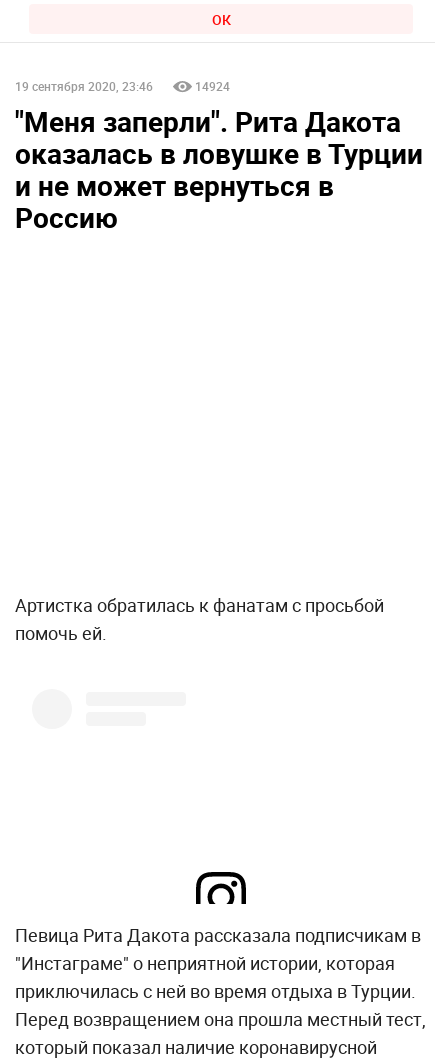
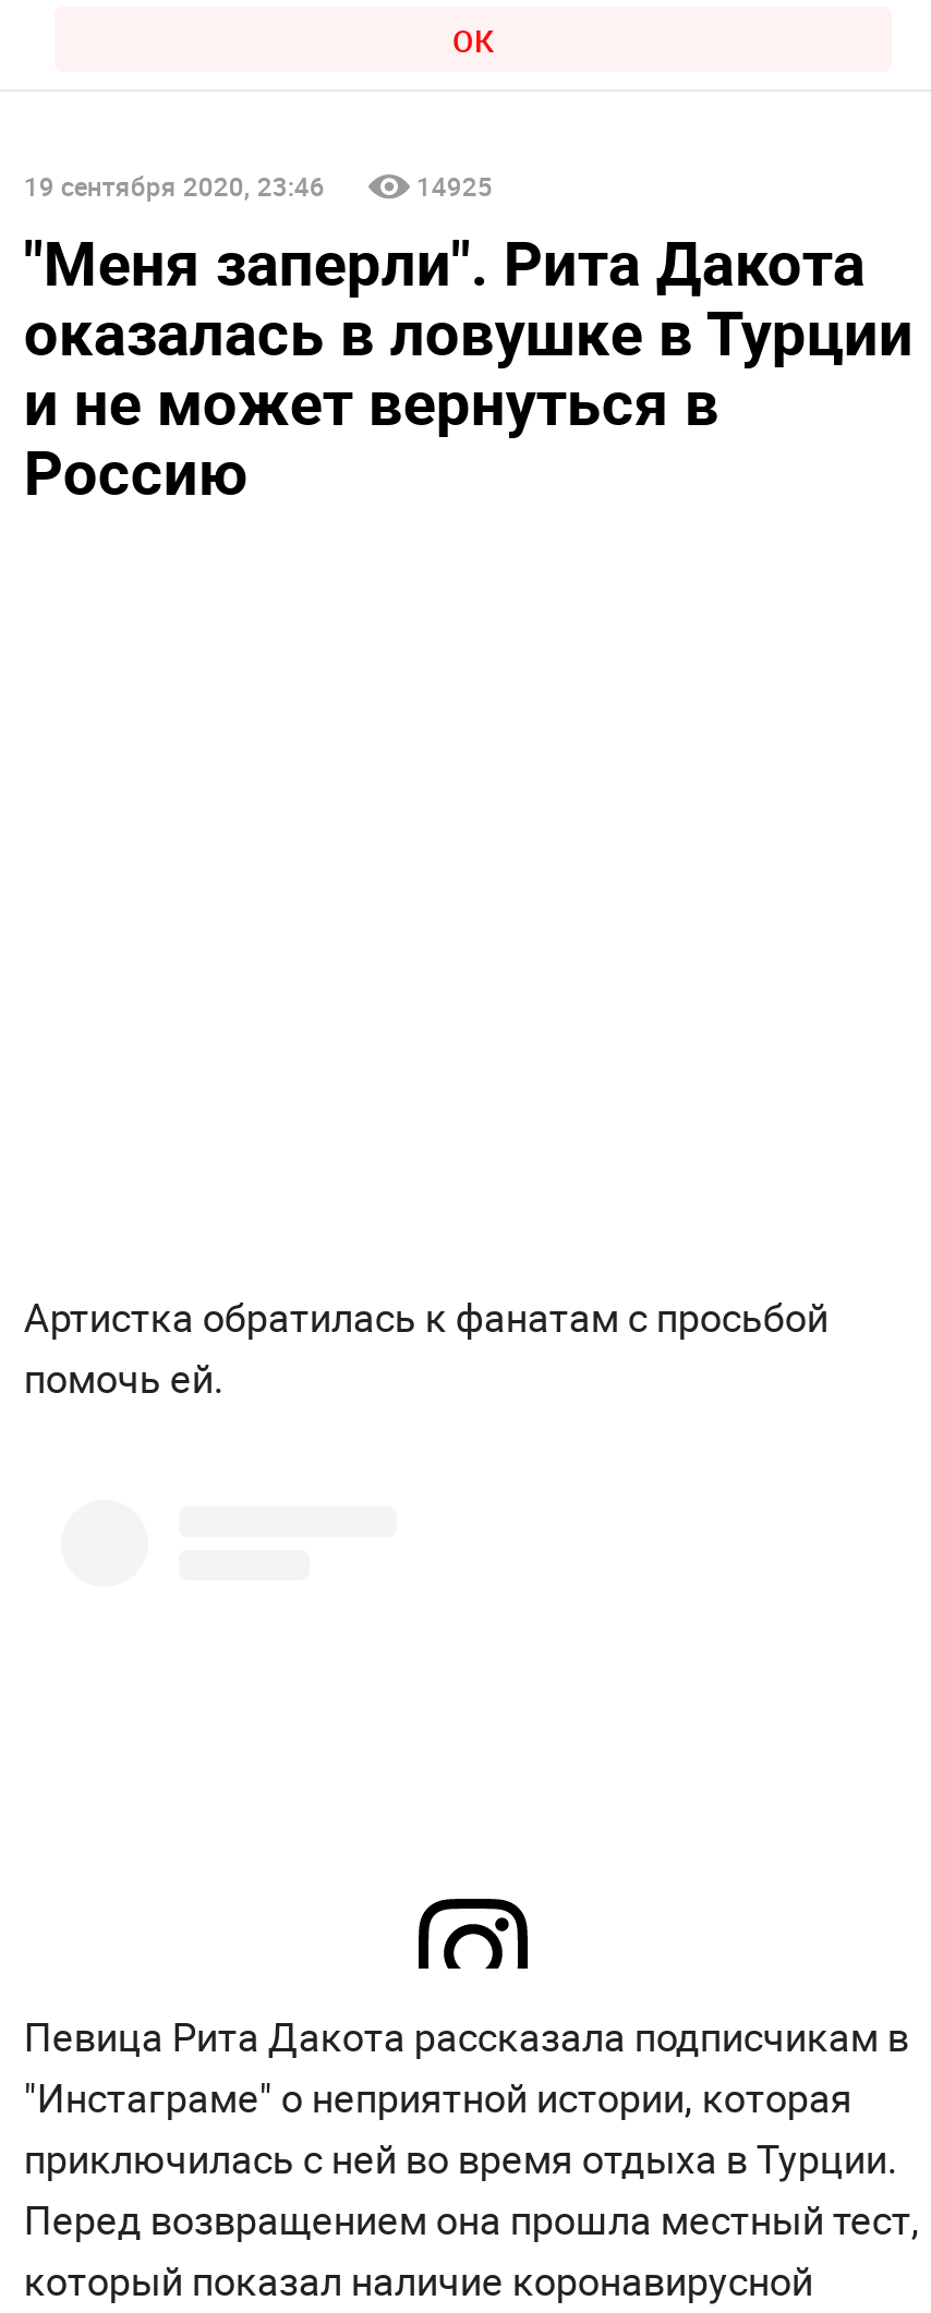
- 14924
+ 14925
